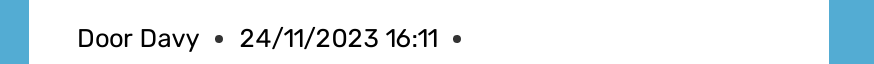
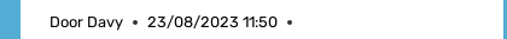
- Door Davy 24/11/2023 16:11
+ Door Davy 23/08/2023 11:50
